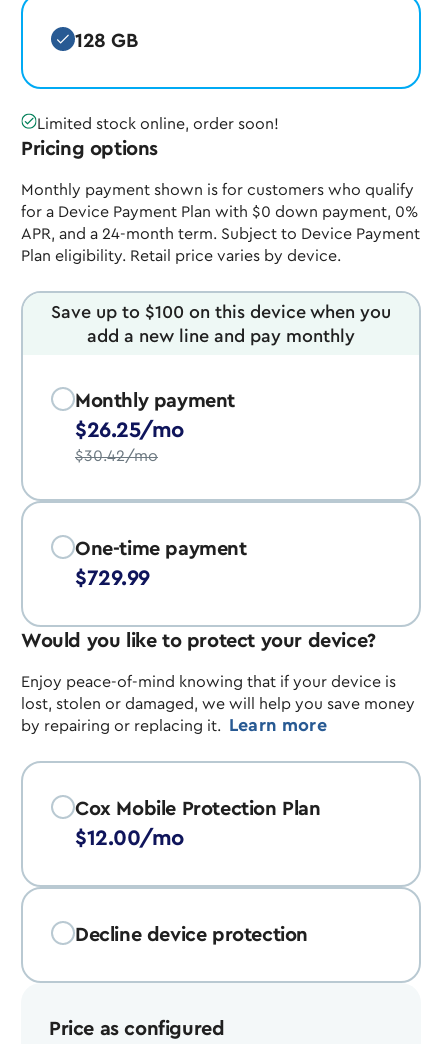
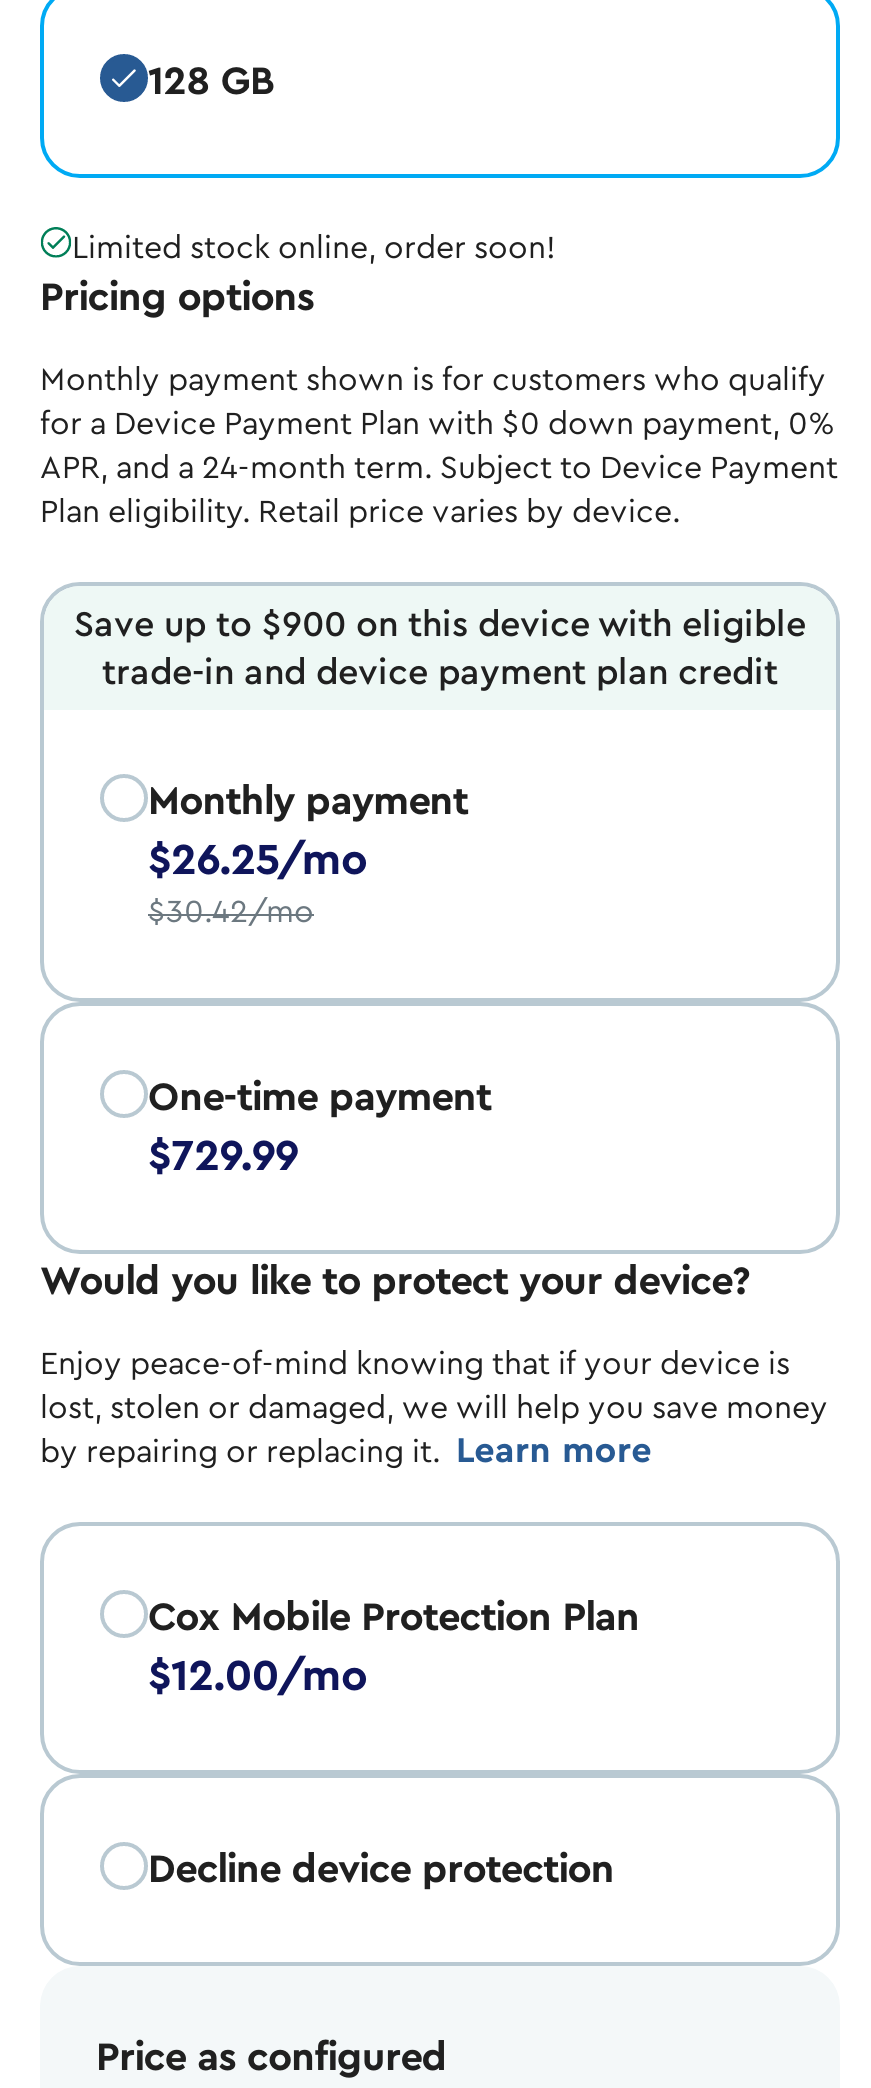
- Save up to $100 on this device when you
- add a new line and pay monthly
+ Save up to $900 on this device with eligible
+ trade-in and device payment plan credit
